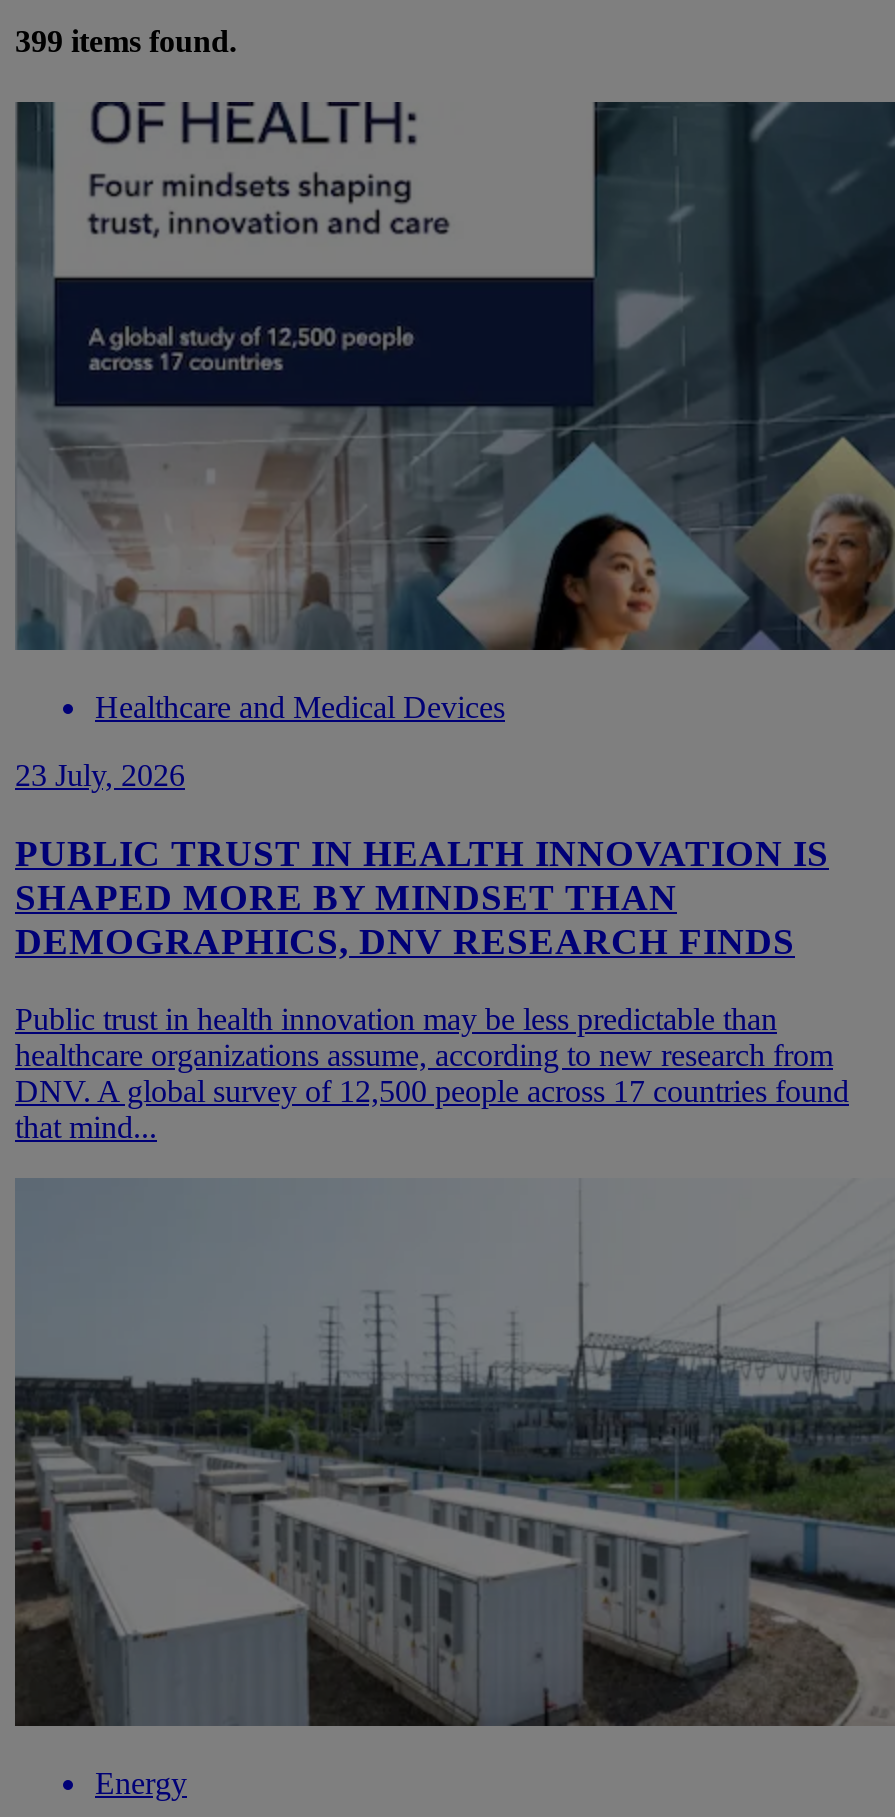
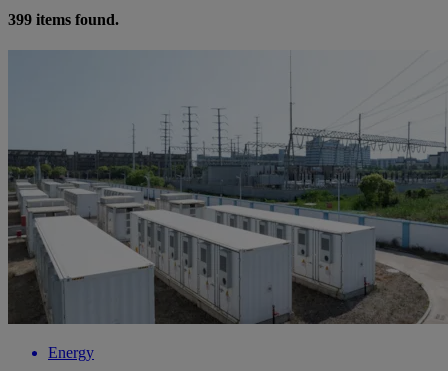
- [image]
- Healthcare and Medical Devices
- 23 July, 2026
- PUBLIC TRUST IN HEALTH INNOVATION IS
- SHAPED MORE BY MINDSET THAN
- DEMOGRAPHICS, DNV RESEARCH FINDS
- Public trust in health innovation may be less predictable than
- healthcare organizations assume, according to new research from
- DNV. A global survey of 12,500 people across 17 countries found
- that mind...
